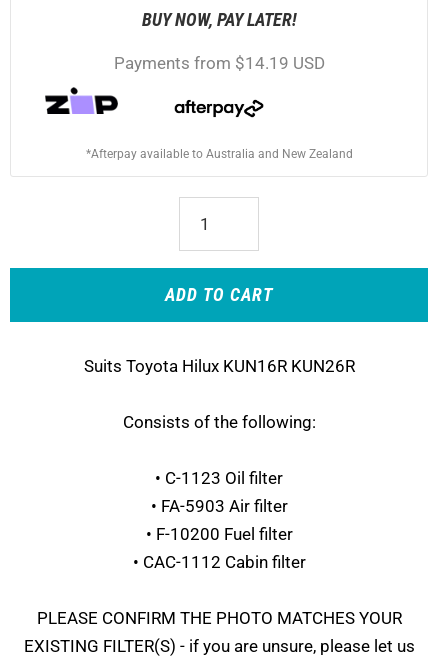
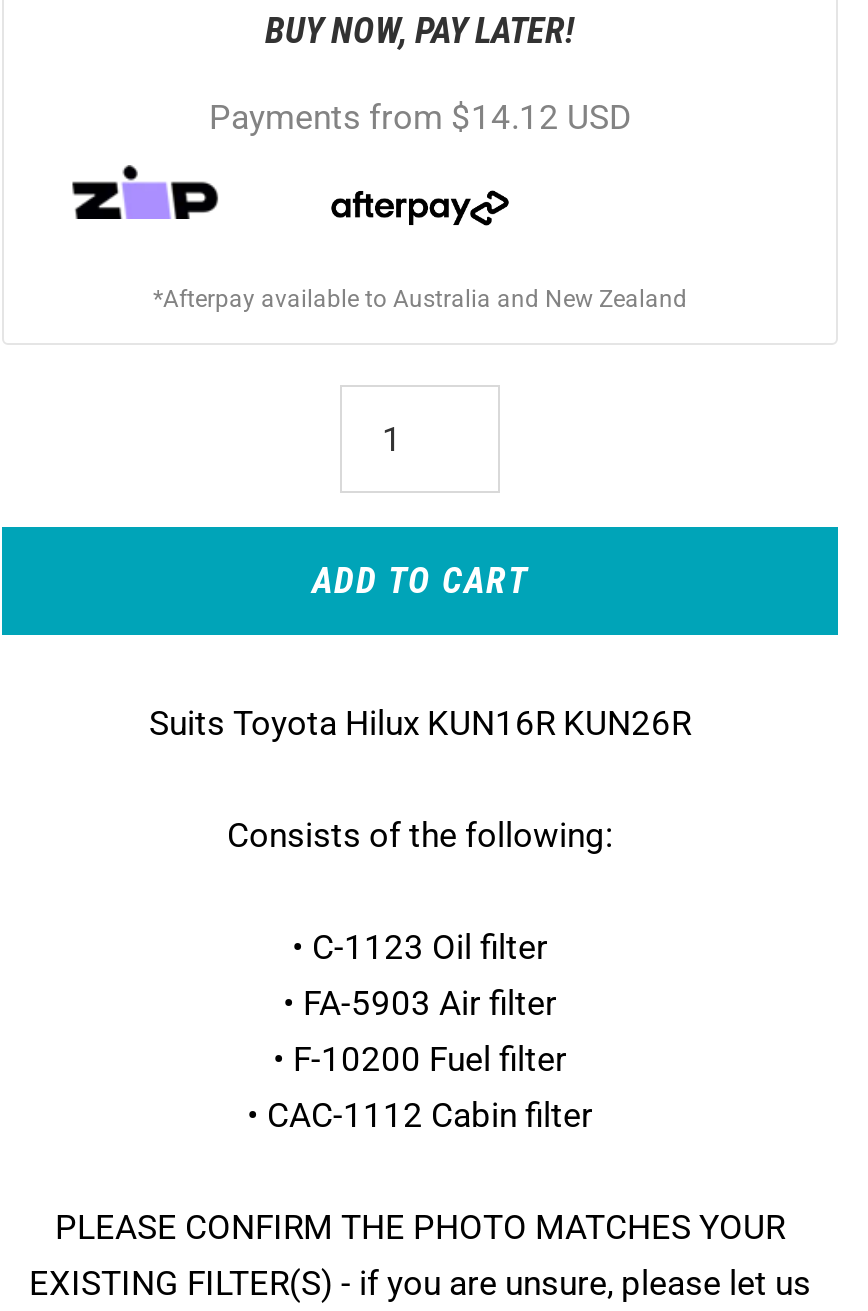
- Payments from $14.19 USD
+ Payments from $14.12 USD
